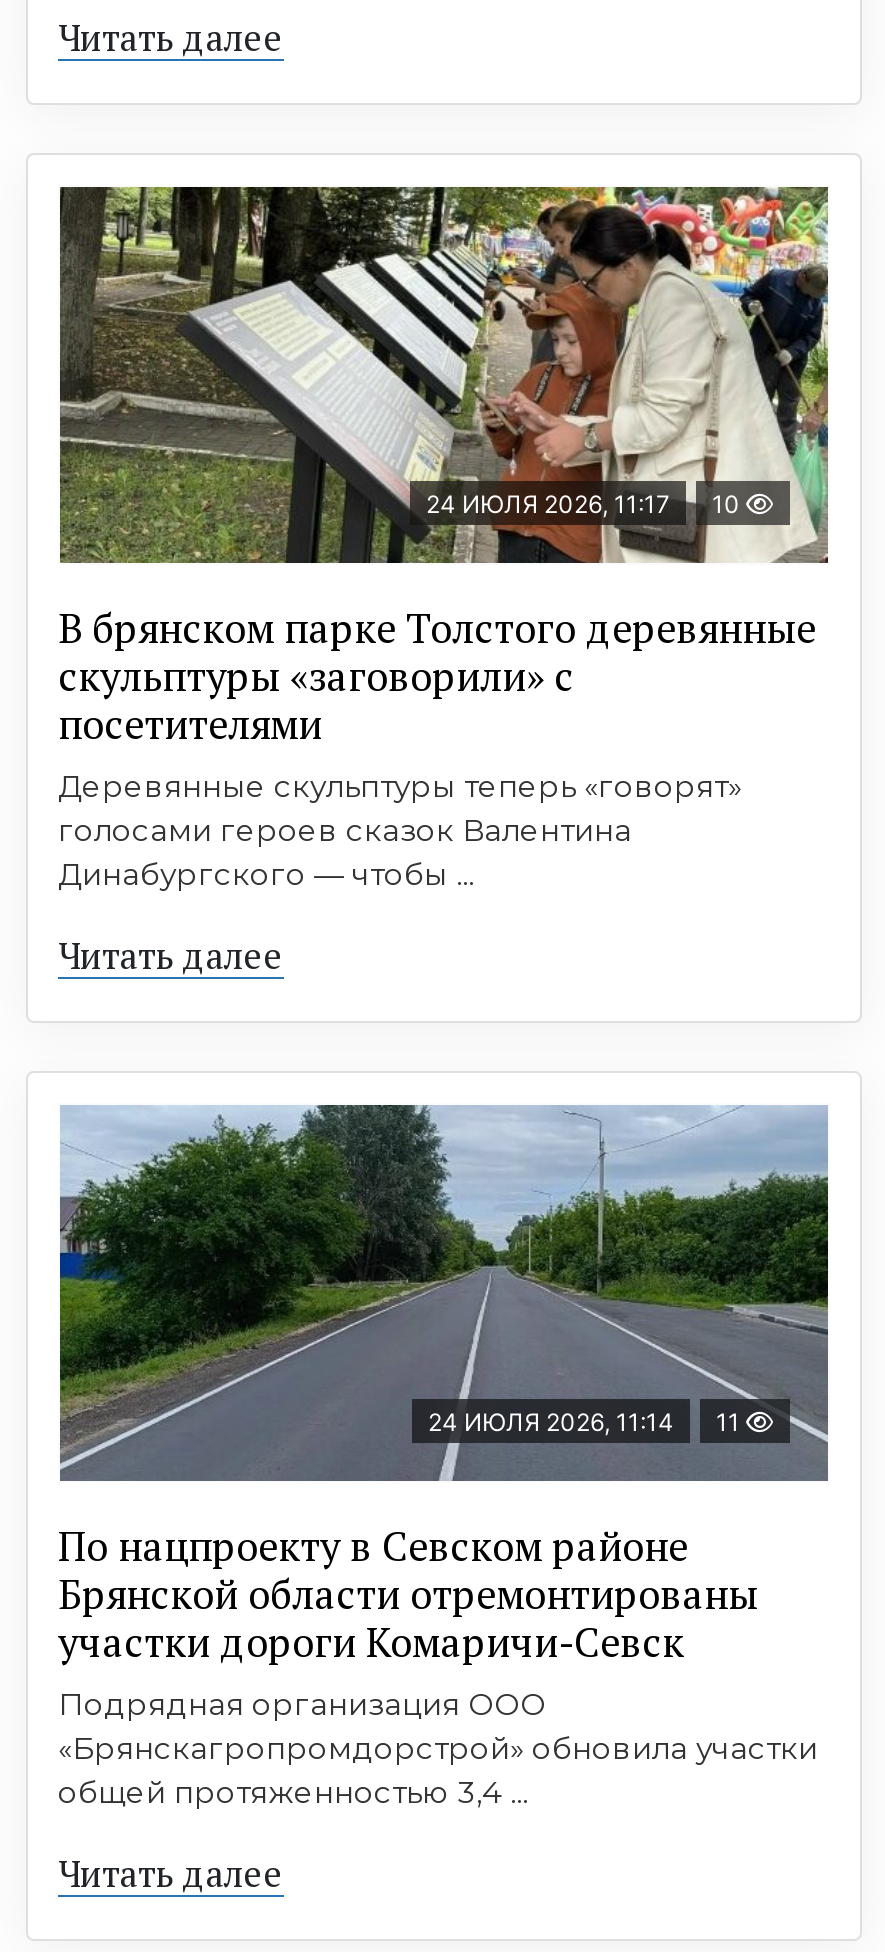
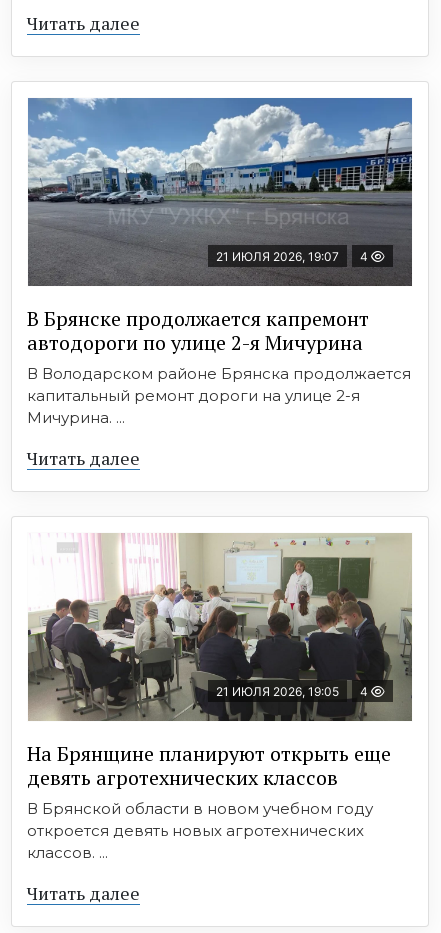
- [image]
- 24 ИЮЛЯ 2026, 11:17
- 10
+ [image]
+ 21 ИЮЛЯ 2026, 19:07
+ 4

- В брянском парке Толстого деревянные
- скульптуры «заговорили» с
- посетителями
- Деревянные скульптуры теперь «говорят»
- голосами героев сказок Валентина
- Динабургского — чтобы ...
+ В Брянске продолжается капремонт
+ автодороги по улице 2-я Мичурина
+ В Володарском районе Брянска продолжается
+ капитальный ремонт дороги на улице 2-я
+ Мичурина. ...

- [image]
- 24 ИЮЛЯ 2026, 11:14
- 11
+ [image]
+ 21 ИЮЛЯ 2026, 19:05
+ 4

- По нацпроекту в Севском районе
- Брянской области отремонтированы
- участки дороги Комаричи-Севск
- Подрядная организация ООО
- «Брянскагропромдорстрой» обновила участки
- общей протяженностью 3,4 ...
+ На Брянщине планируют открыть еще
+ девять агротехнических классов
+ В Брянской области в новом учебном году
+ откроется девять новых агротехнических
+ классов. ...
